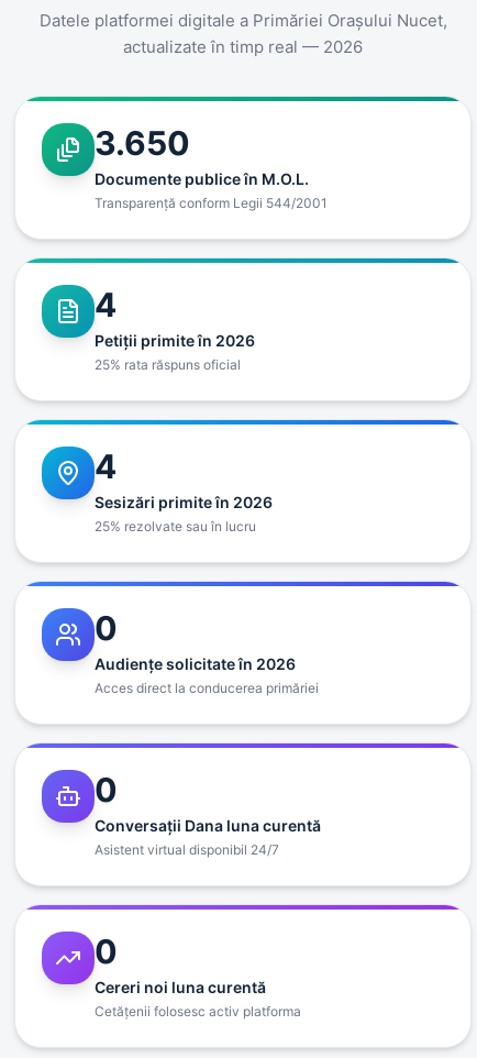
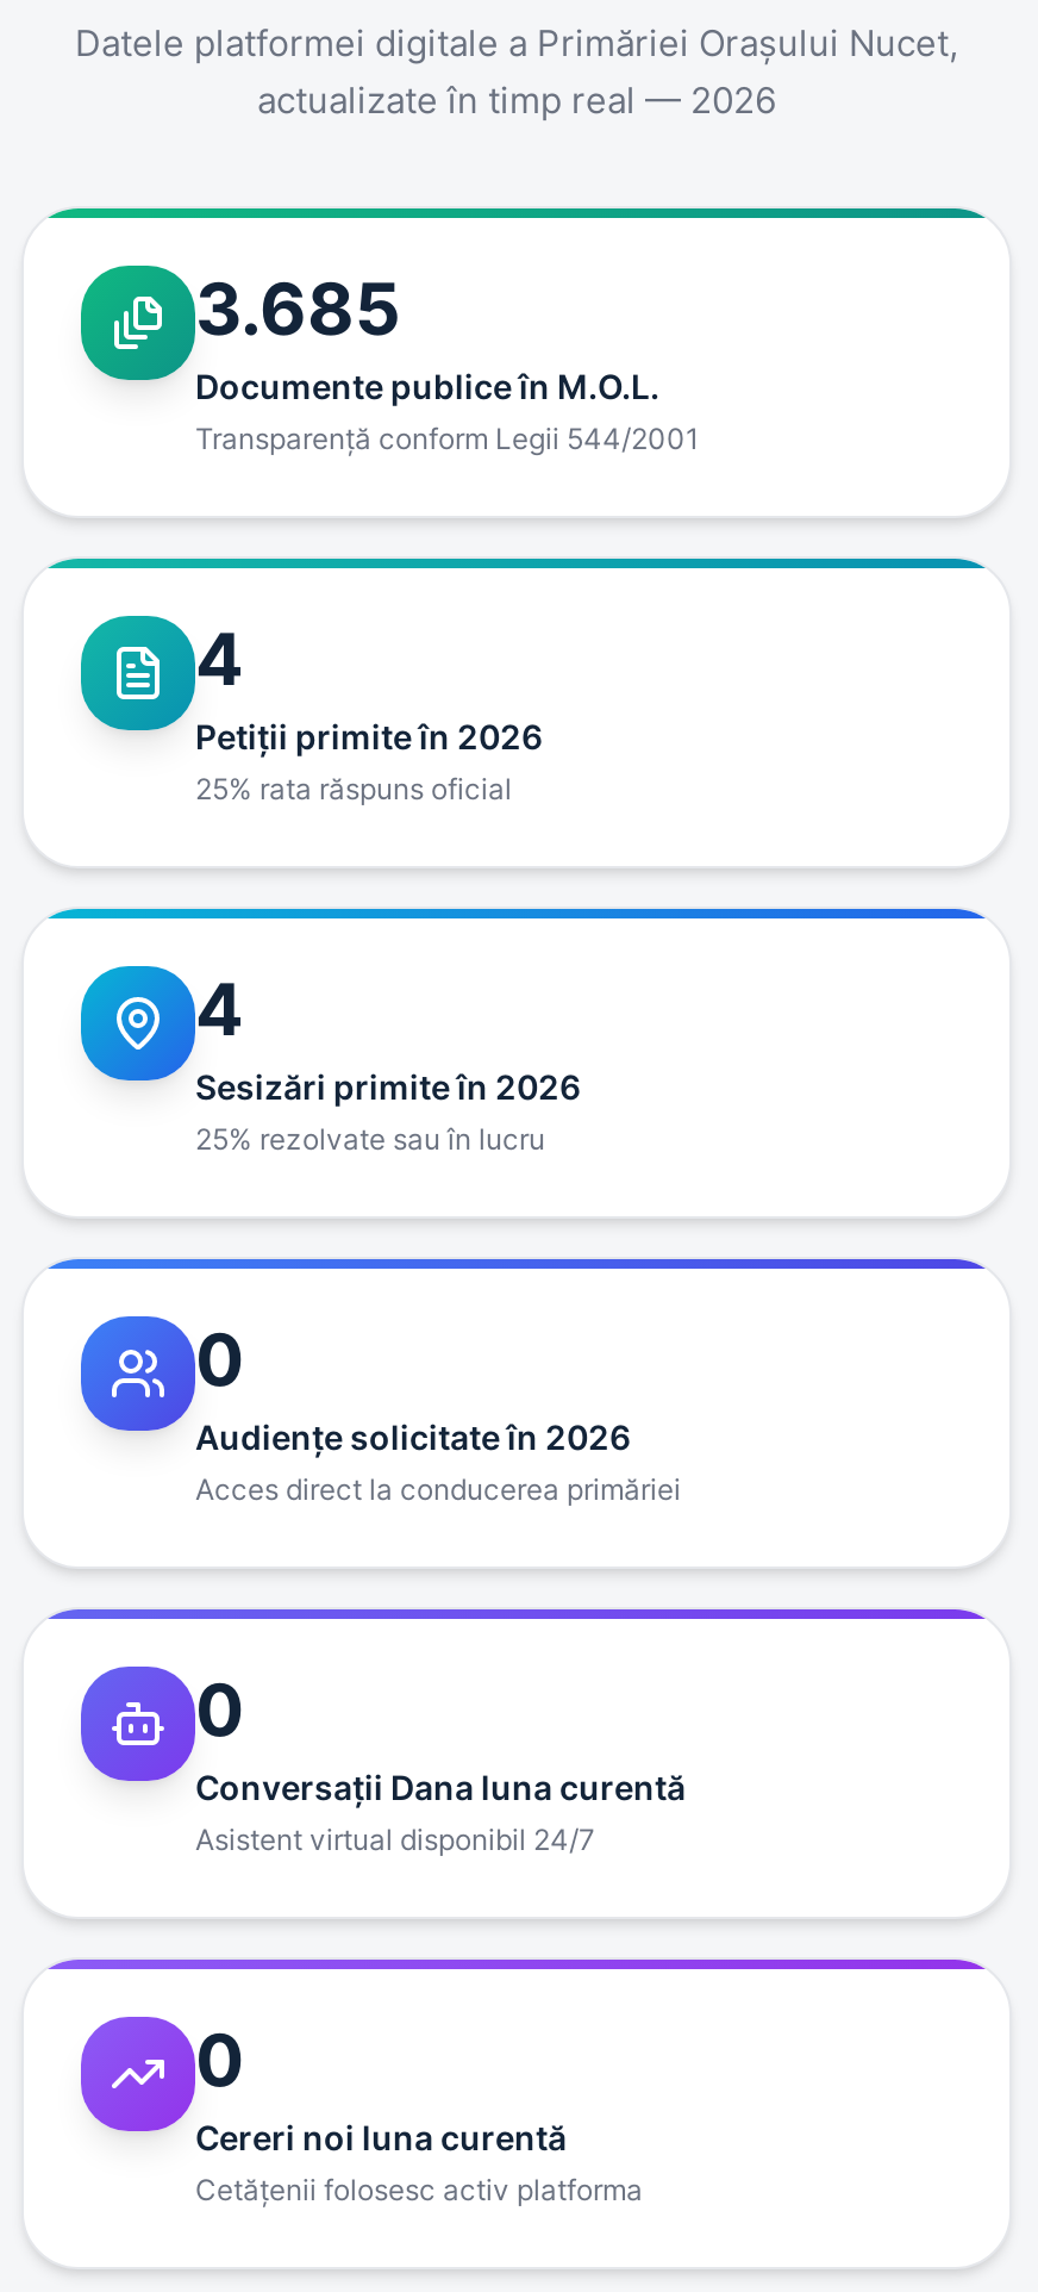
- 3.650
+ 3.685
